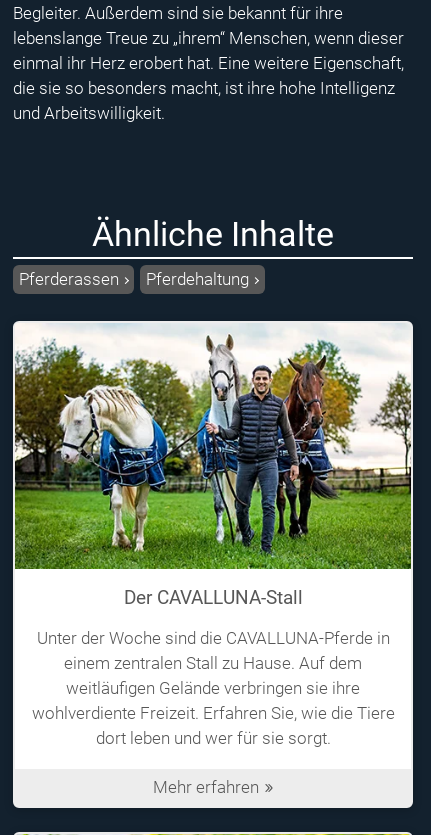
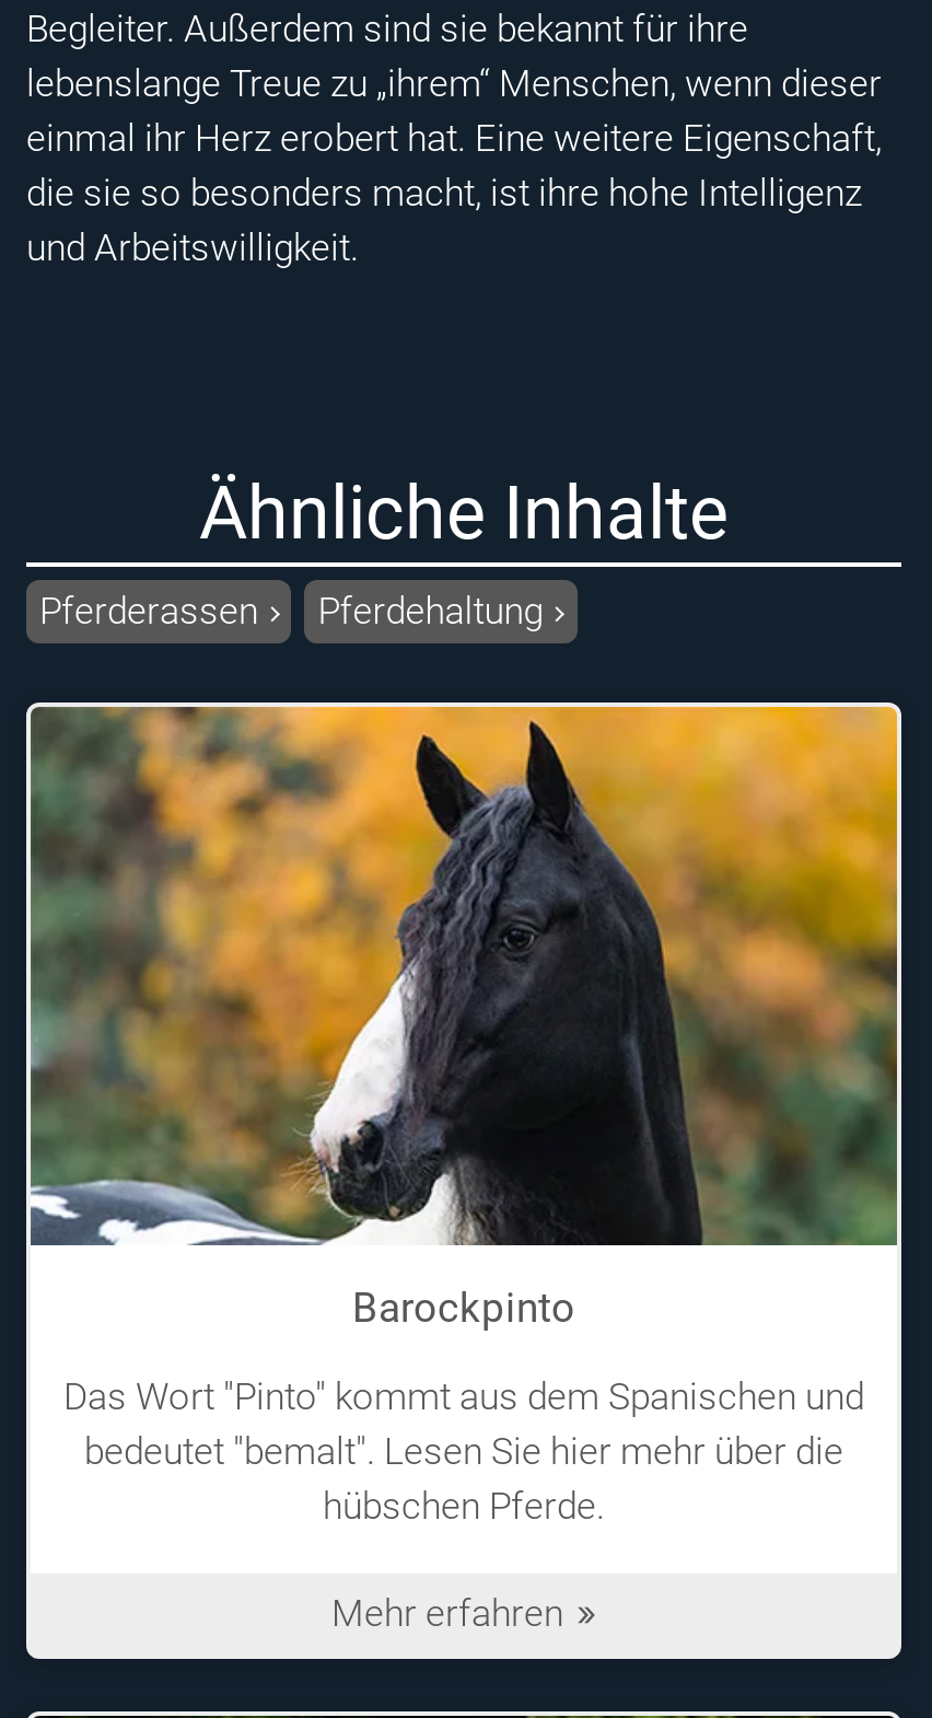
- [image]
- Der CAVALLUNA-Stall
+ [image]
+ Barockpinto

- Unter der Woche sind die CAVALLUNA-Pferde in
- einem zentralen Stall zu Hause. Auf dem
- weitläufigen Gelände verbringen sie ihre
- wohlverdiente Freizeit. Erfahren Sie, wie die Tiere
- dort leben und wer für sie sorgt.
+ Das Wort "Pinto" kommt aus dem Spanischen und
+ bedeutet "bemalt". Lesen Sie hier mehr über die
+ hübschen Pferde.
